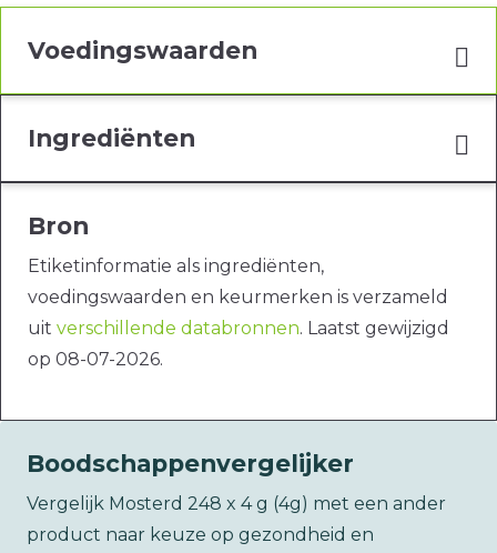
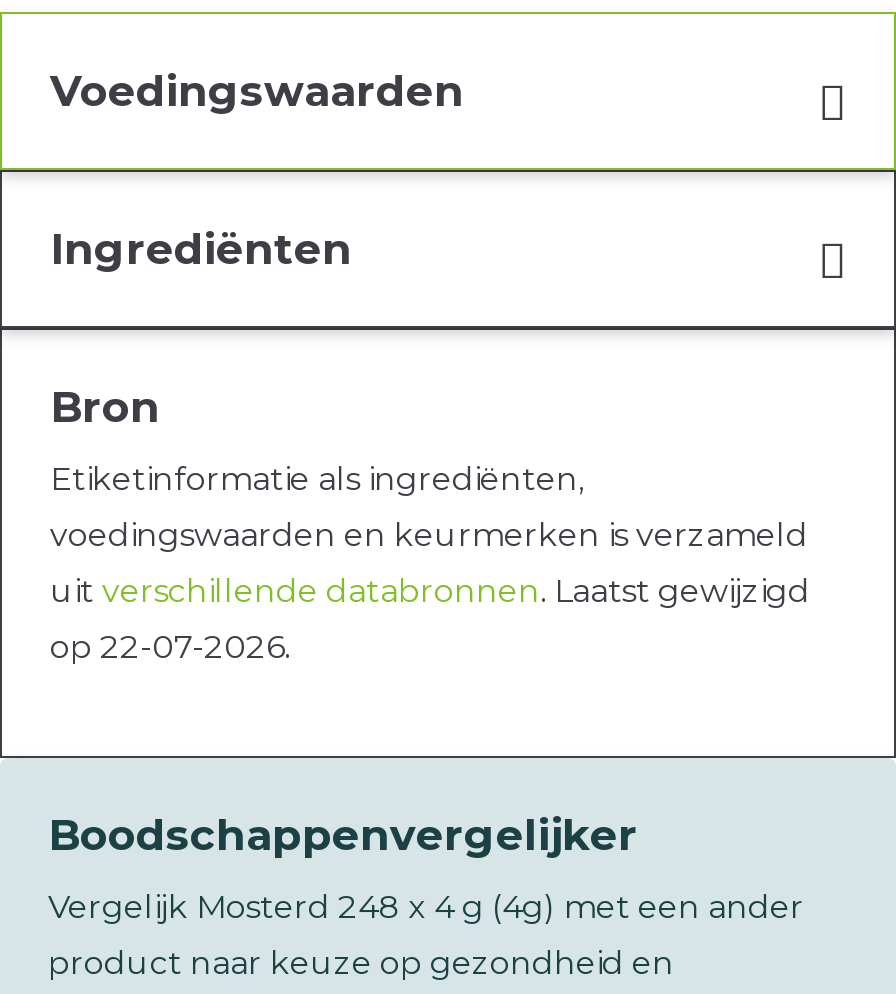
- op 08-07-2026.
+ op 22-07-2026.
